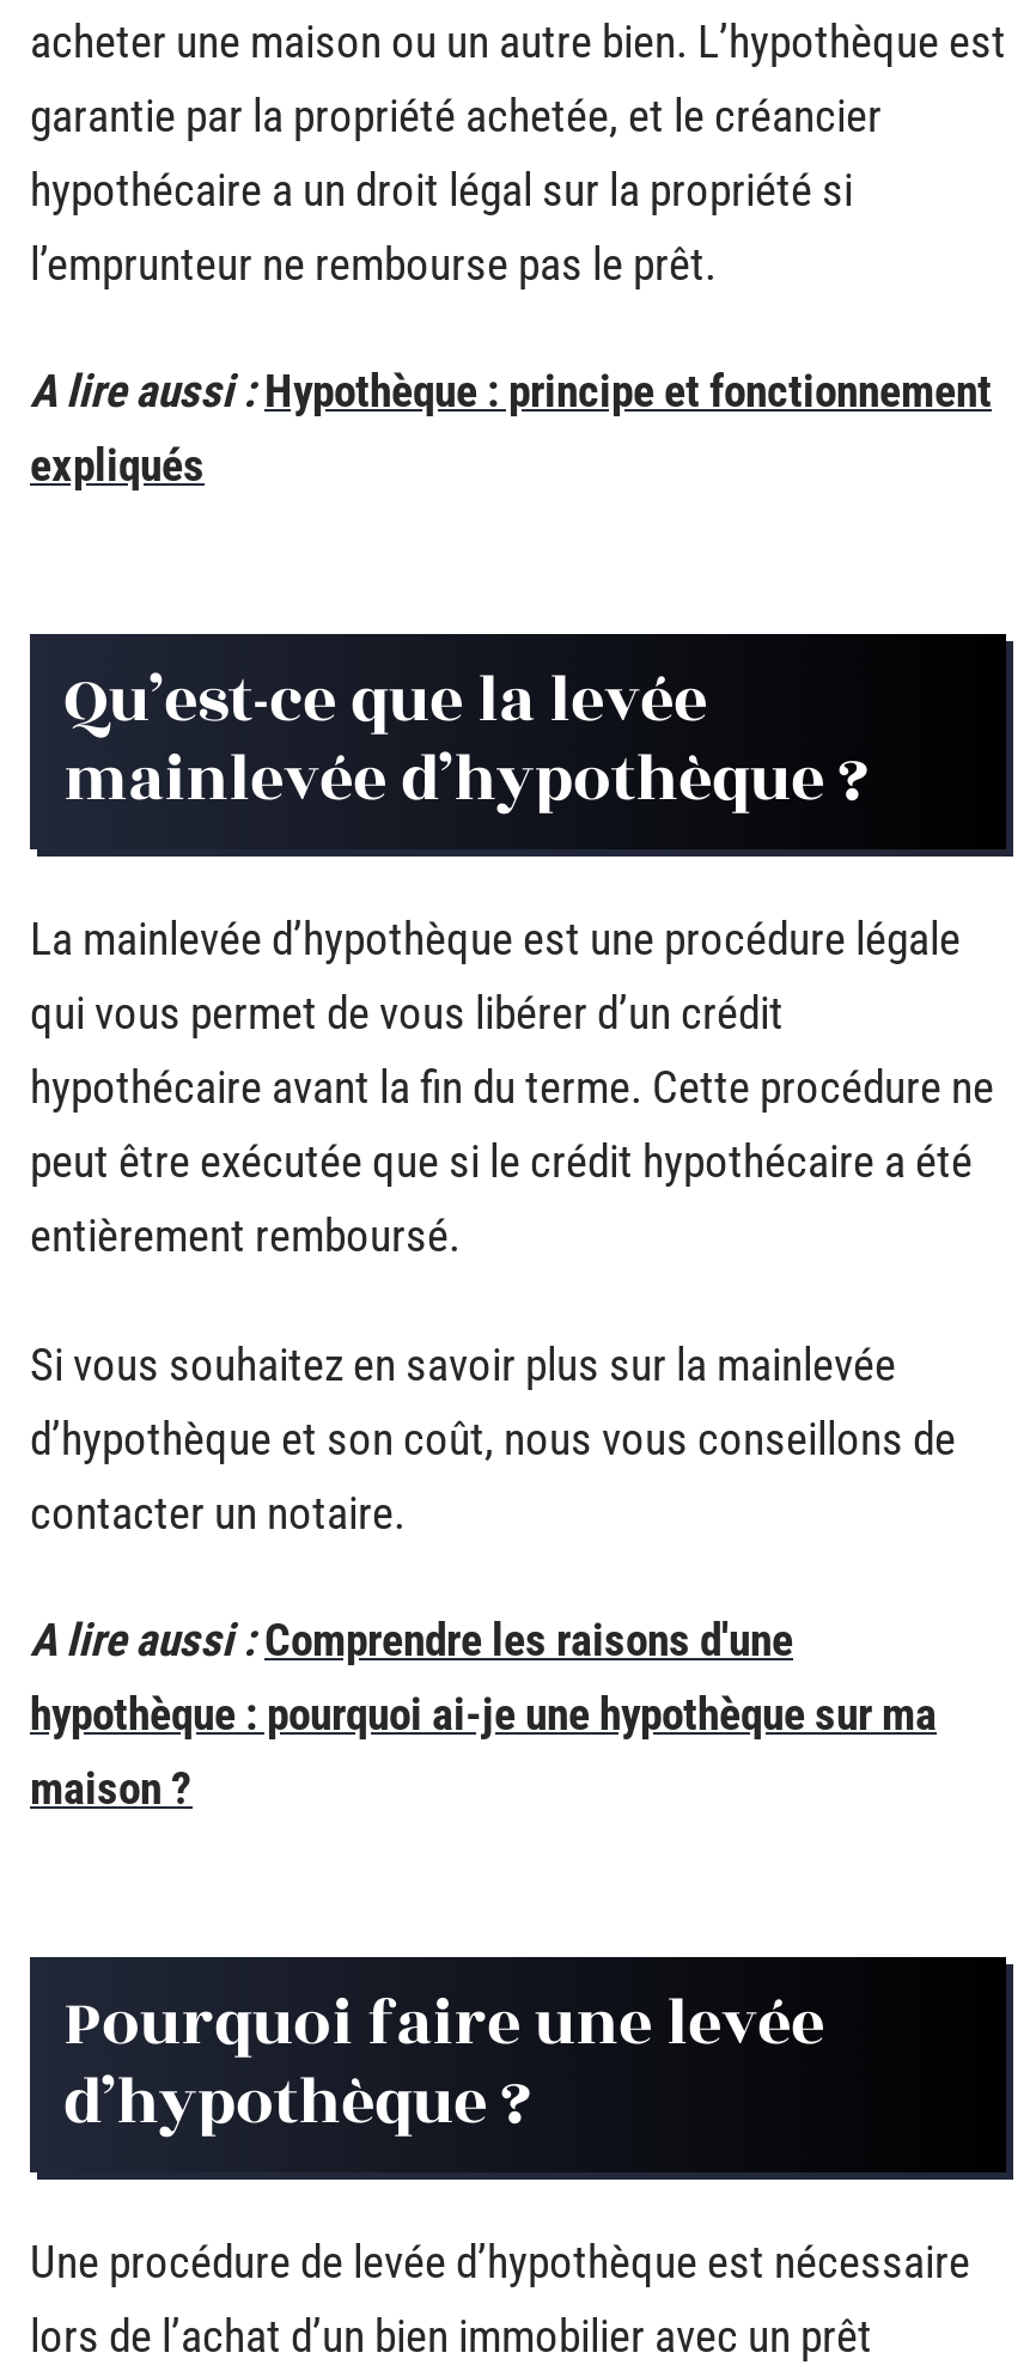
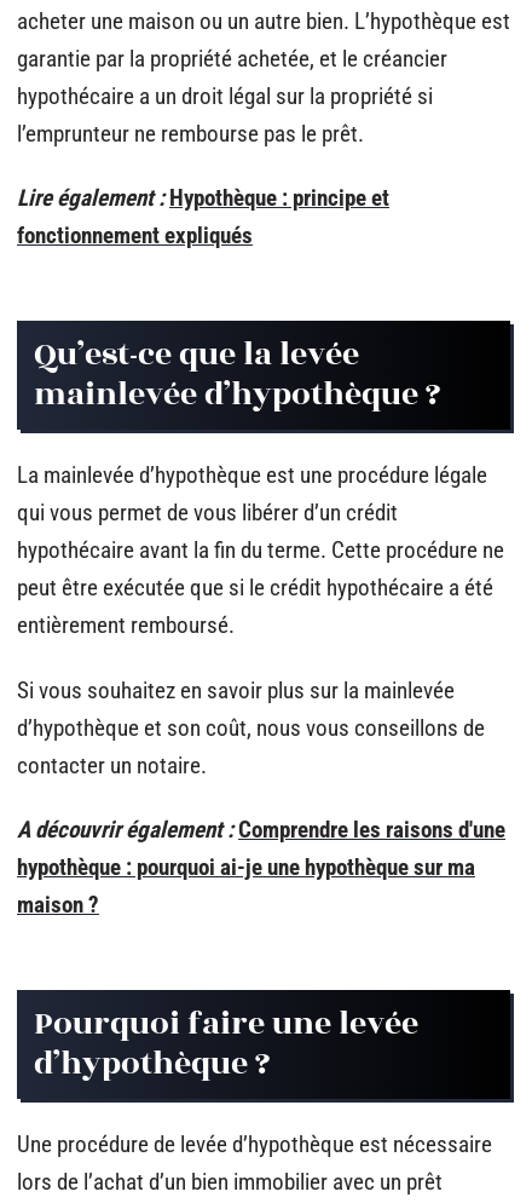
- A lire aussi : Hypothèque : principe et fonctionnement
- expliqués
+ Lire également : Hypothèque : principe et
+ fonctionnement expliqués

- A lire aussi : Comprendre les raisons d'une
+ A découvrir également : Comprendre les raisons d'une
